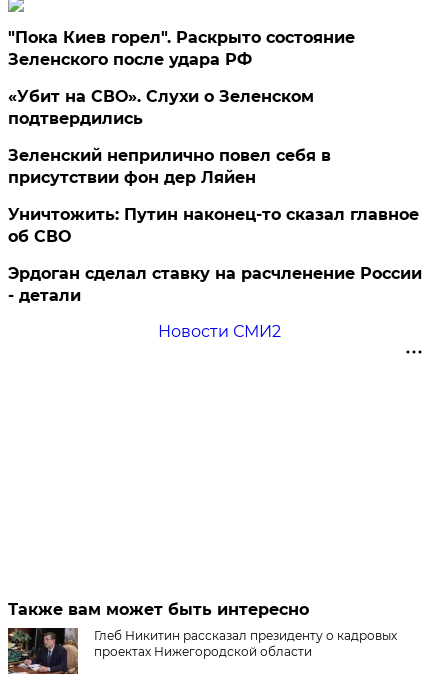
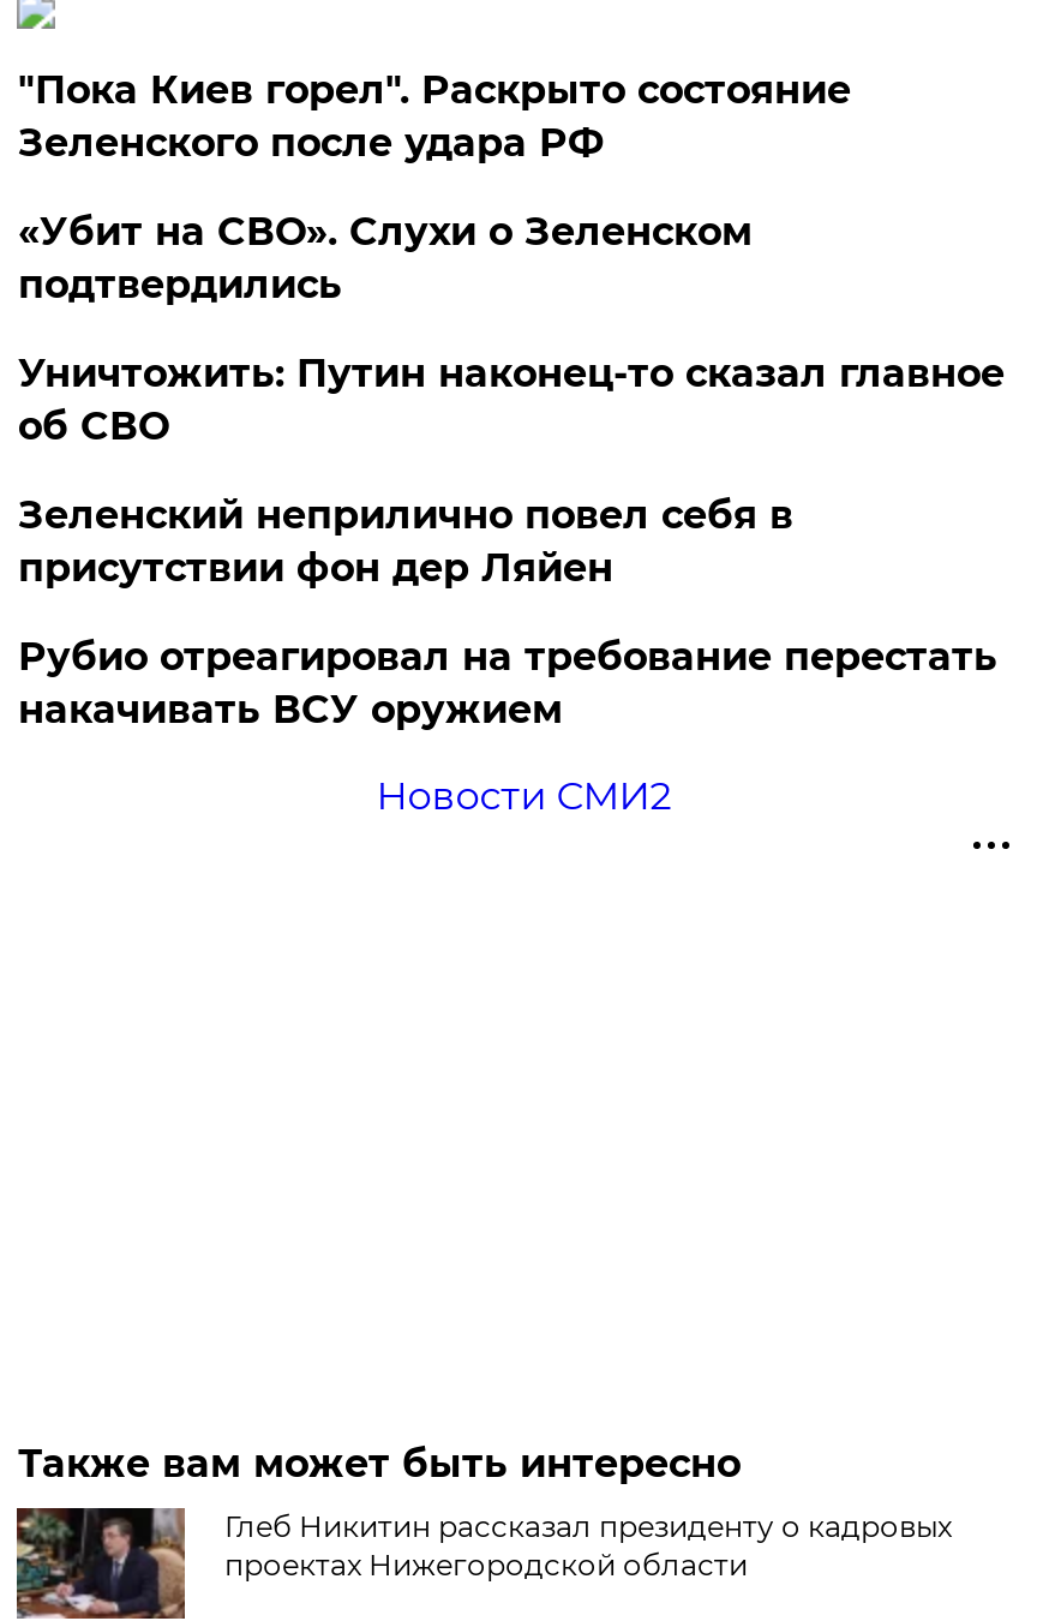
moved down: Зеленский неприлично повел cебя в | присутствии фон дер Ляйен

moved up: Уничтожить: Путин наконец-то сказал главное | об СВО

- Эрдоган сделал ставку на расчленение России
- - детали
+ Рубио отреагировал на требование перестать
+ накачивать ВСУ оружием
